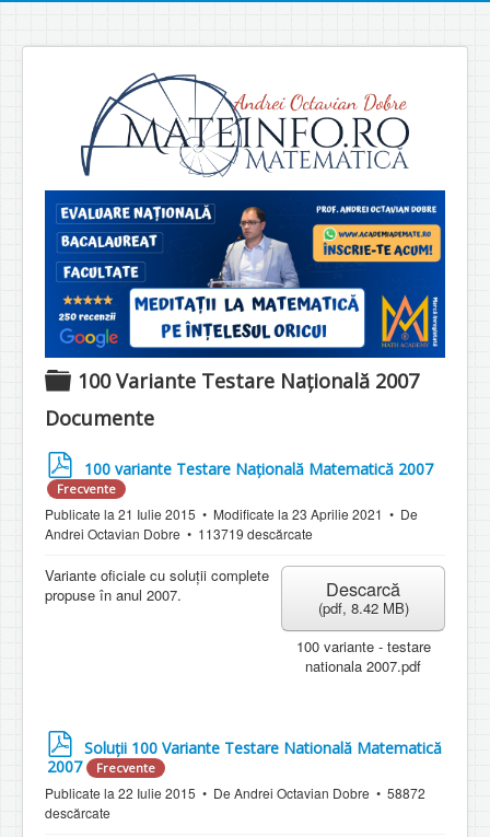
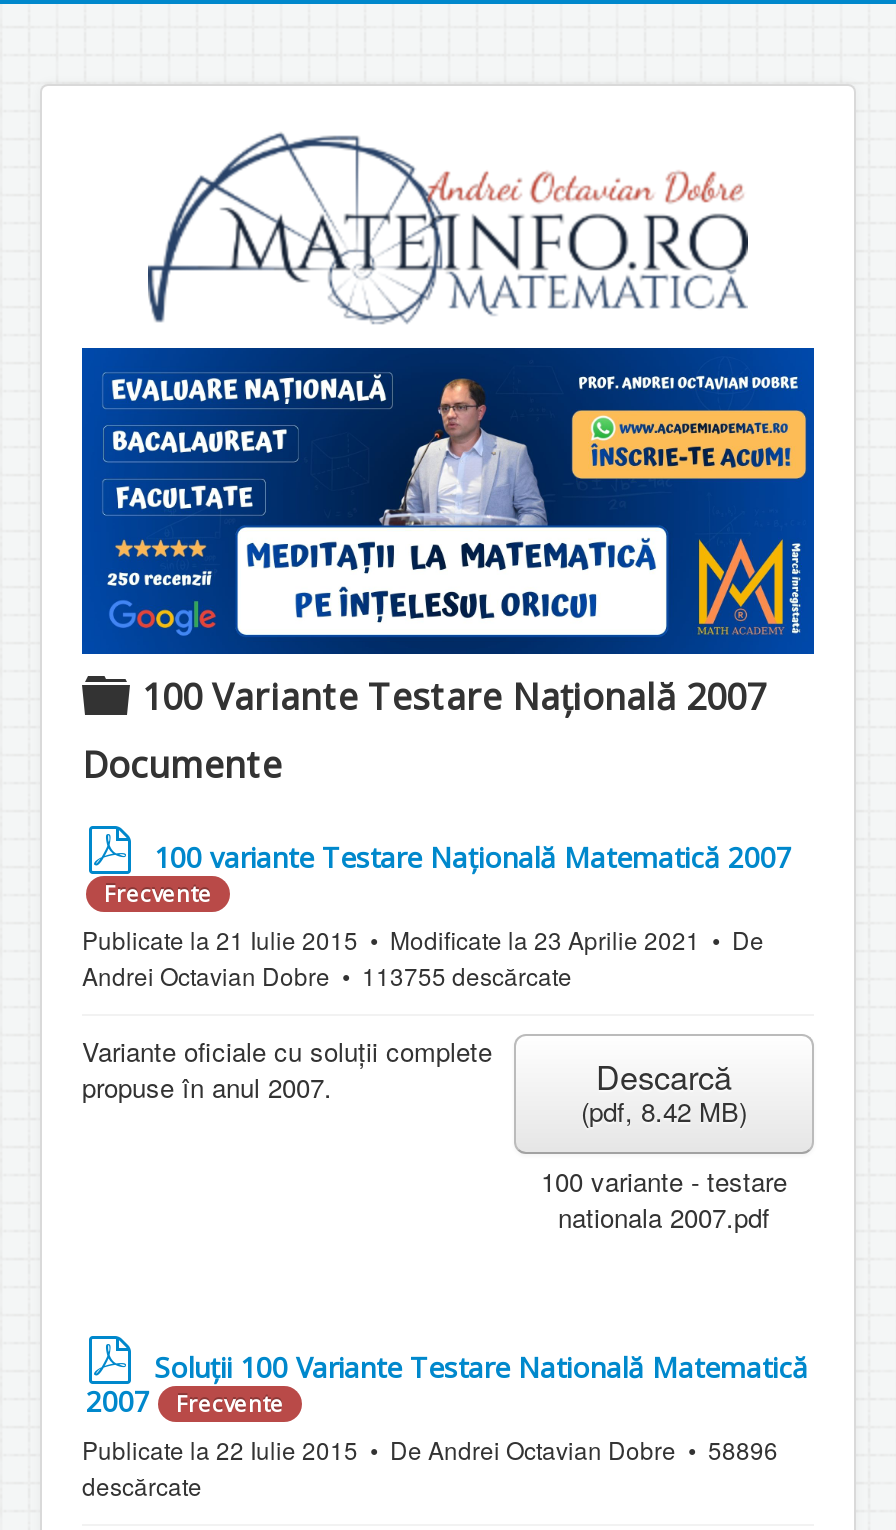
- 113719 descărcate
+ 113755 descărcate

- Publicate la 22 Iulie 2015 De Andrei Octavian Dobre 58872
+ Publicate la 22 Iulie 2015 De Andrei Octavian Dobre 58896
